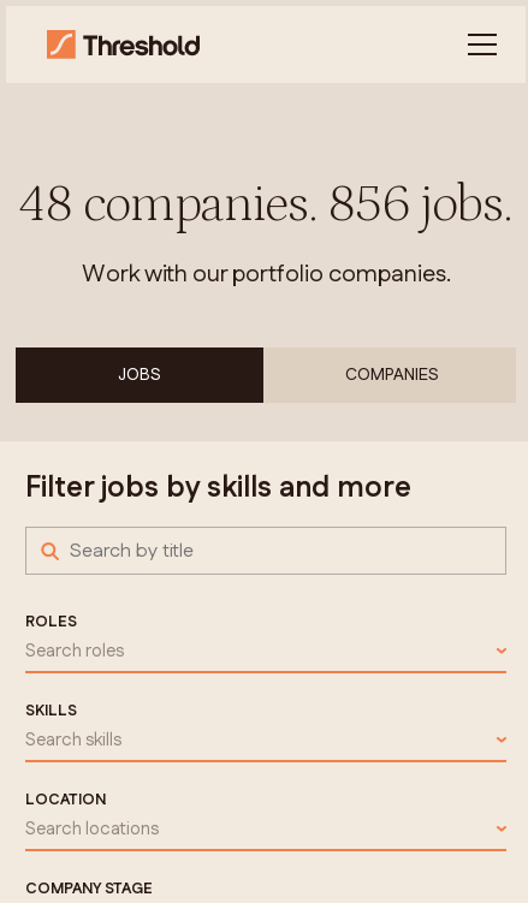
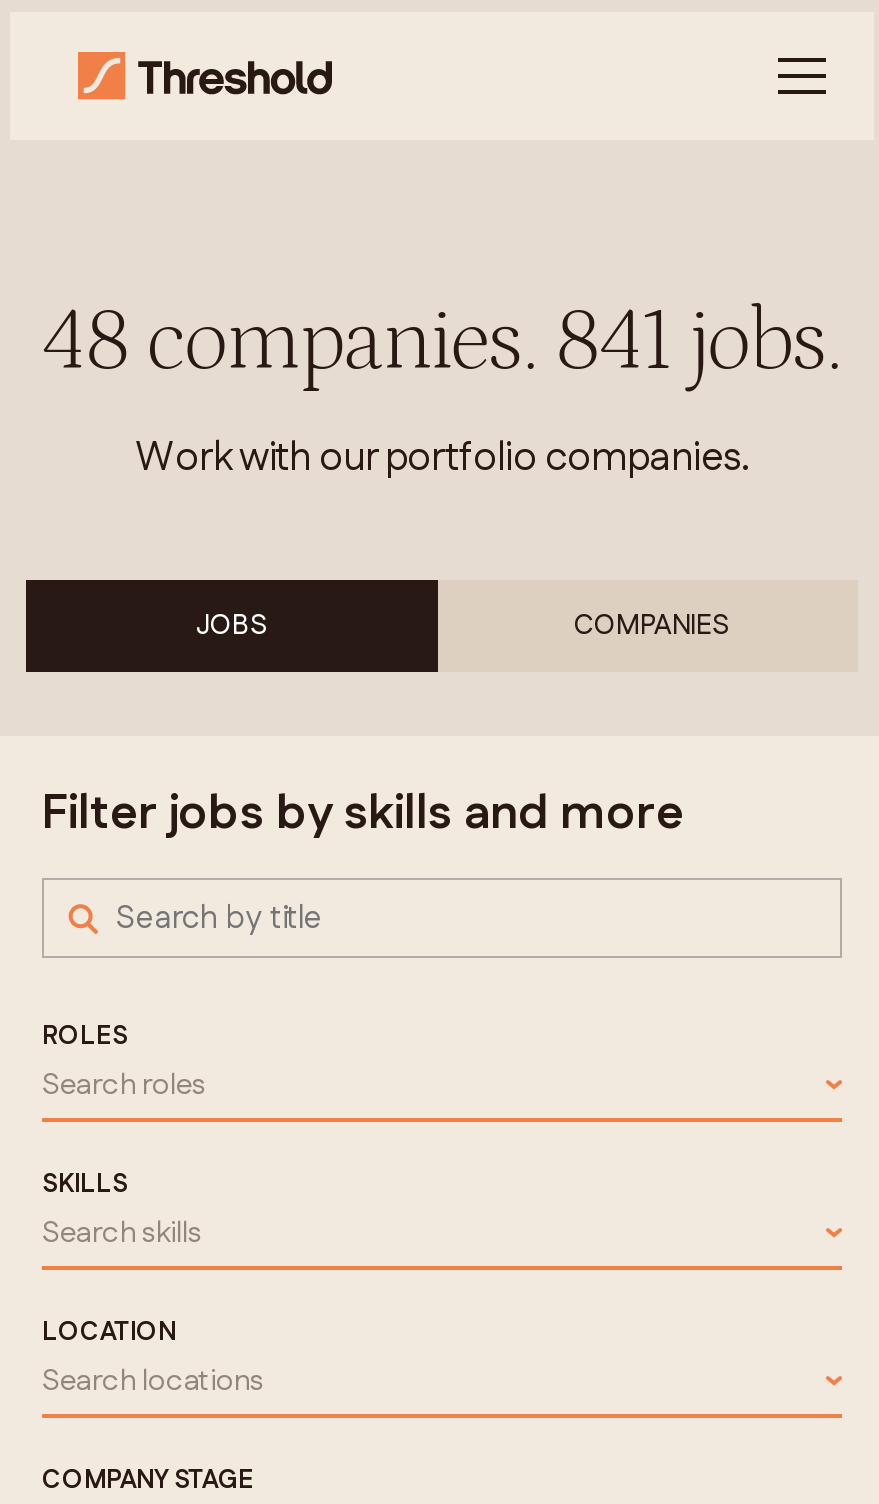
- 48 companies. 856 jobs.
+ 48 companies. 841 jobs.
